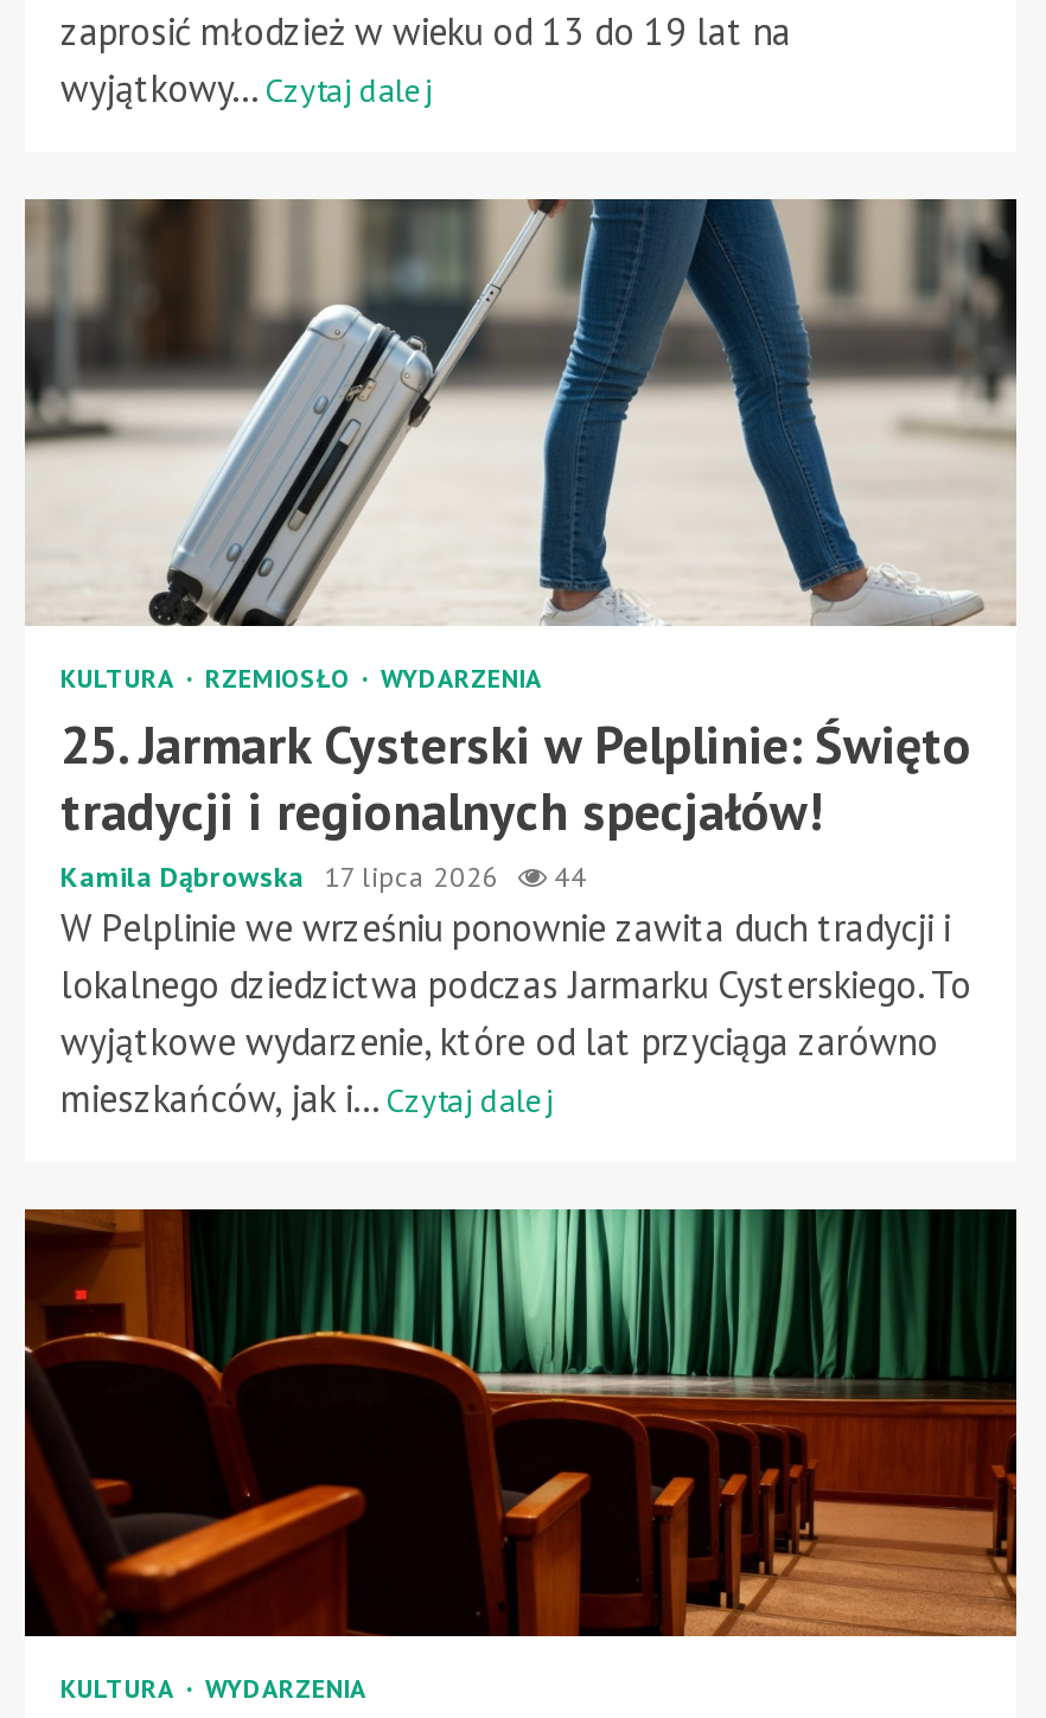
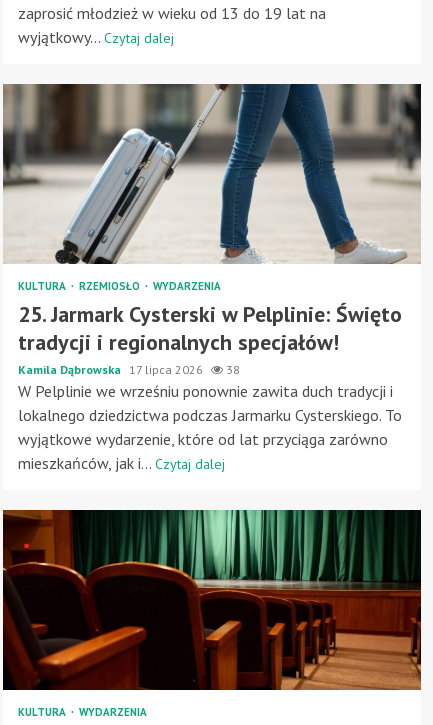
- Kamila Dąbrowska 17 lipca 2026 44
+ Kamila Dąbrowska 17 lipca 2026 38
